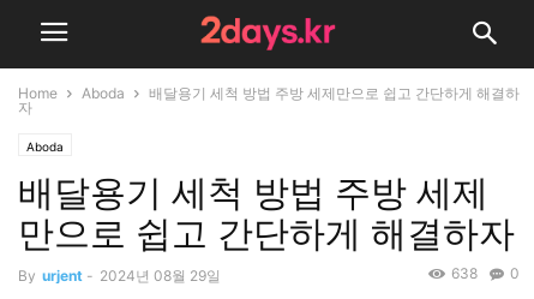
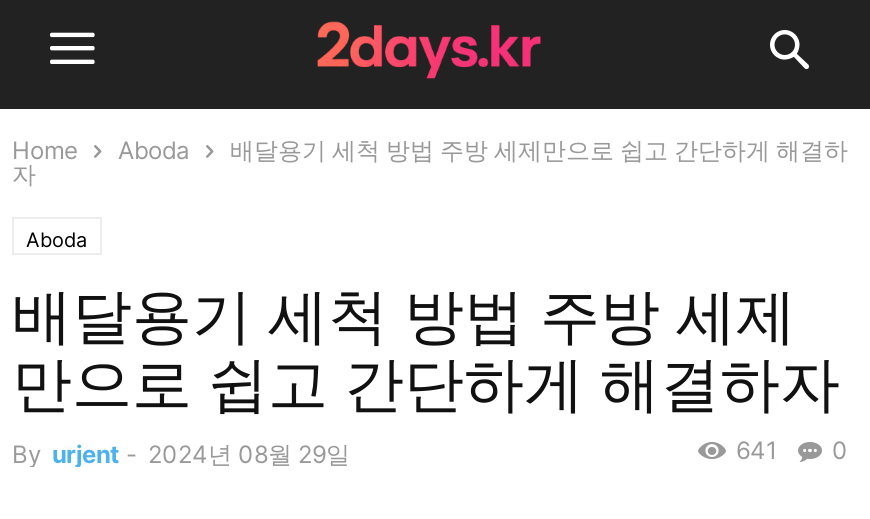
- 638 0
+ 641 0
